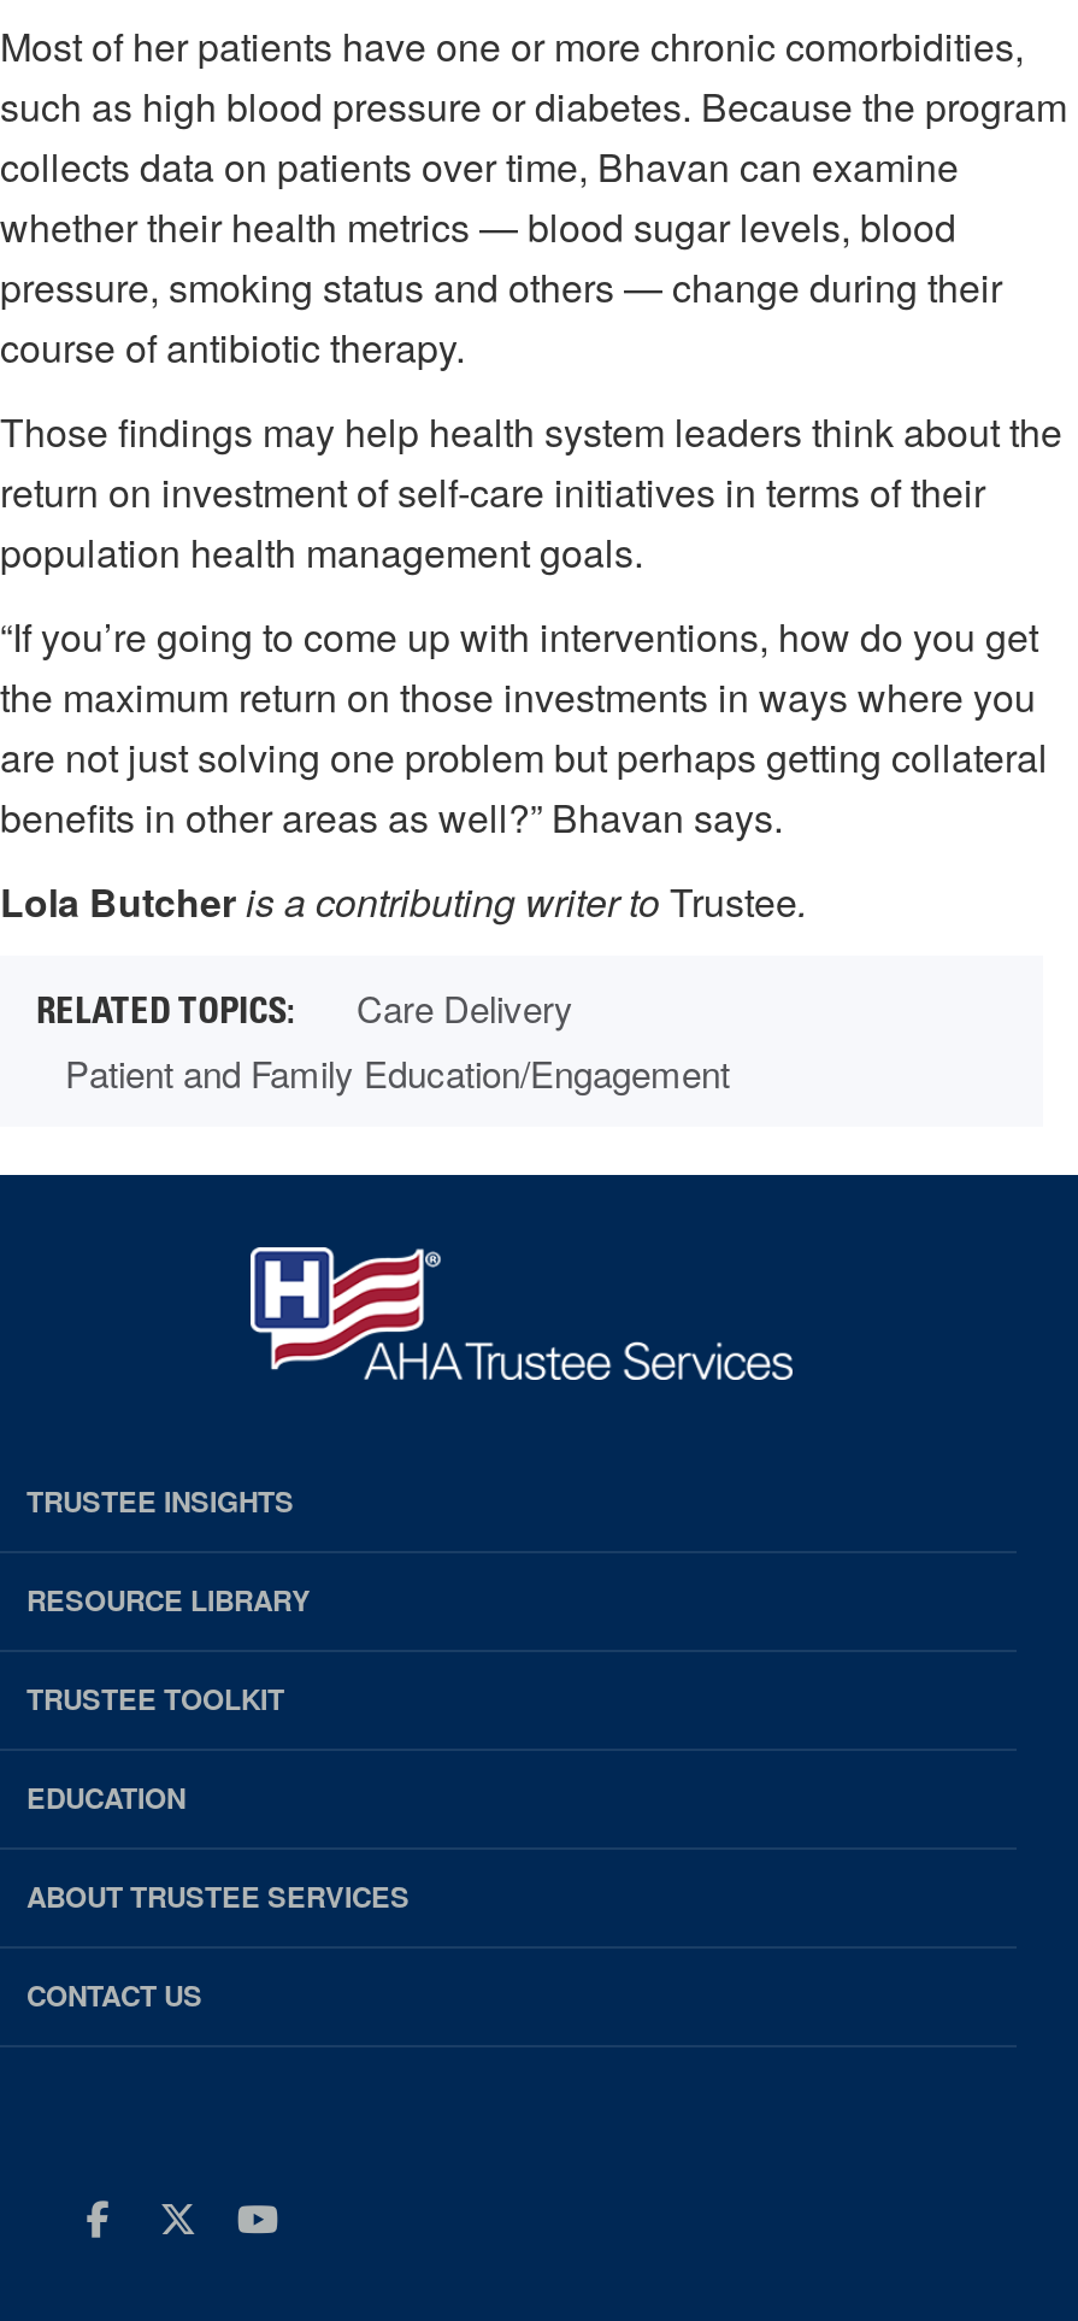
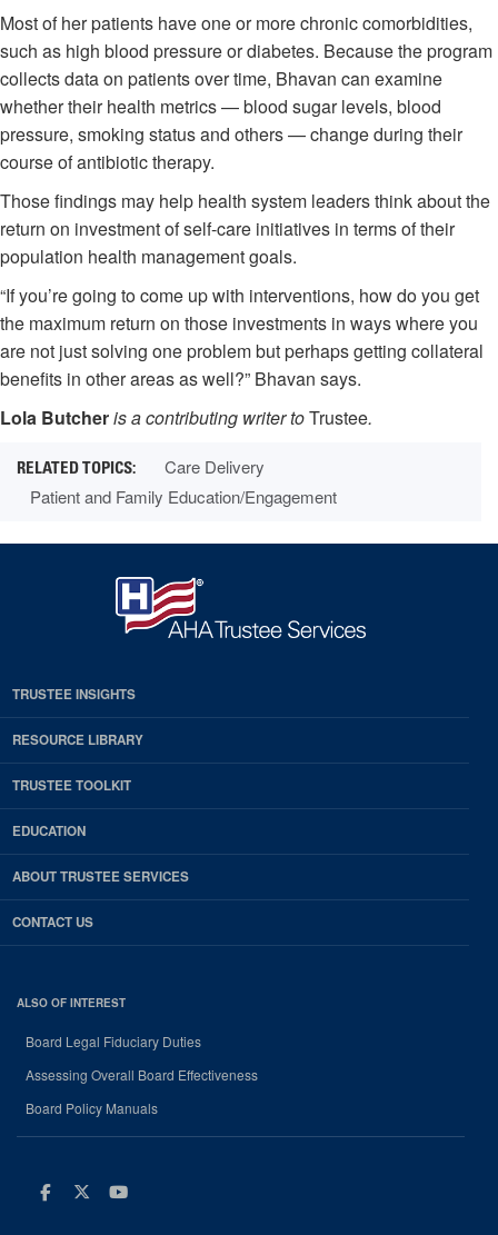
+ ALSO OF INTEREST
+ Board Legal Fiduciary Duties
+ Assessing Overall Board Effectiveness
+ Board Policy Manuals
